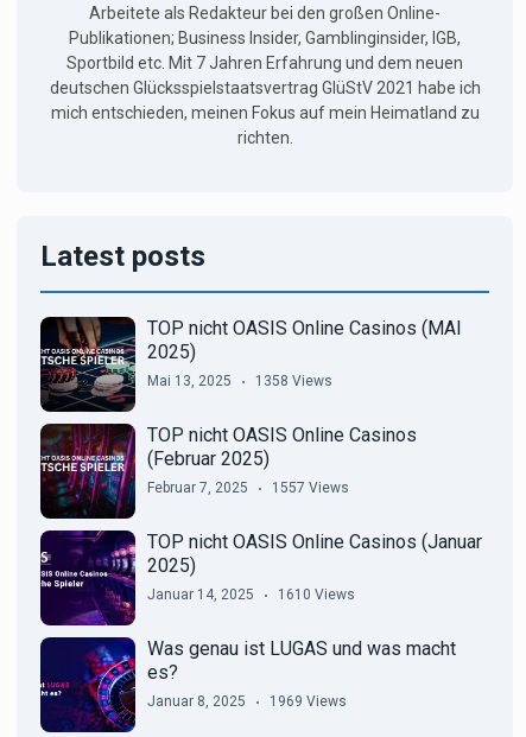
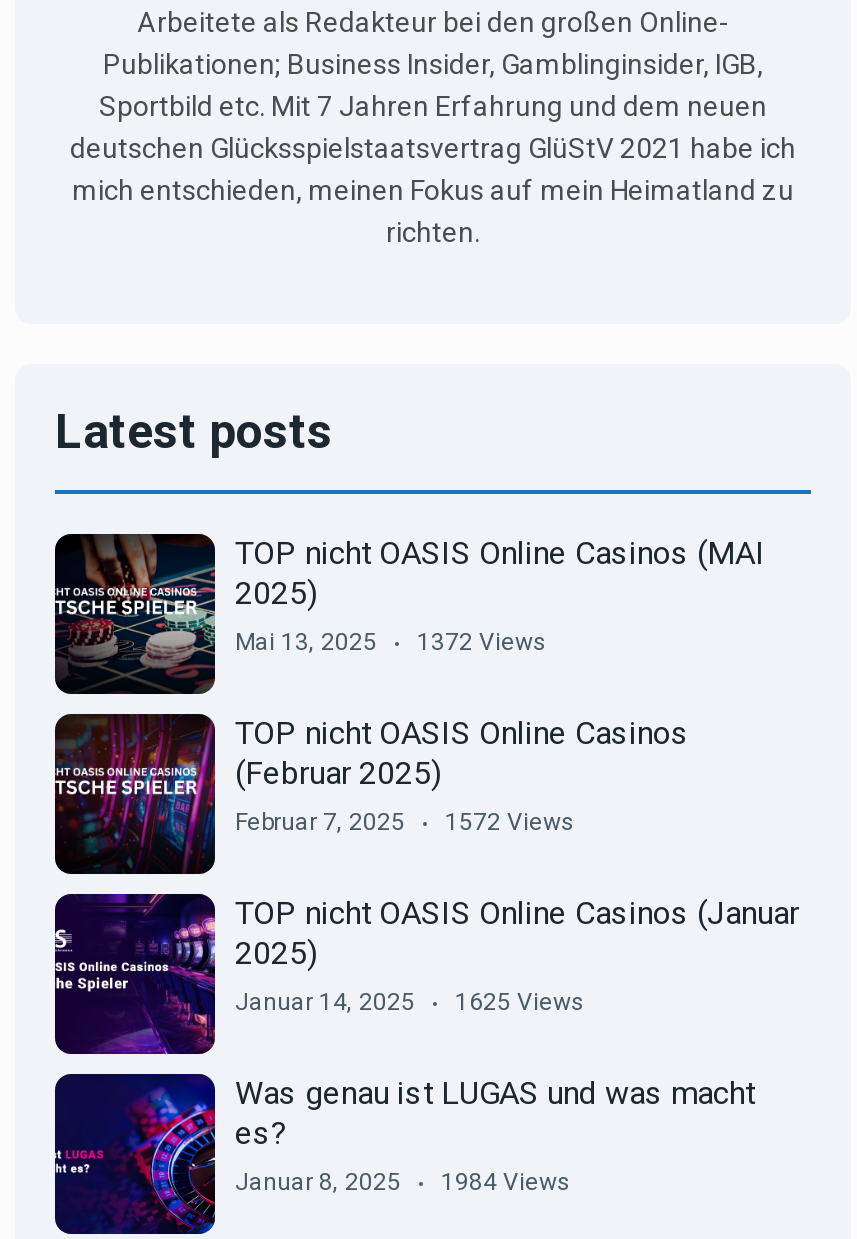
- Mai 13, 2025 1358 Views
+ Mai 13, 2025 1372 Views

- Februar 7, 2025 1557 Views
+ Februar 7, 2025 1572 Views

- Januar 14, 2025 1610 Views
+ Januar 14, 2025 1625 Views

- Januar 8, 2025 1969 Views
+ Januar 8, 2025 1984 Views
